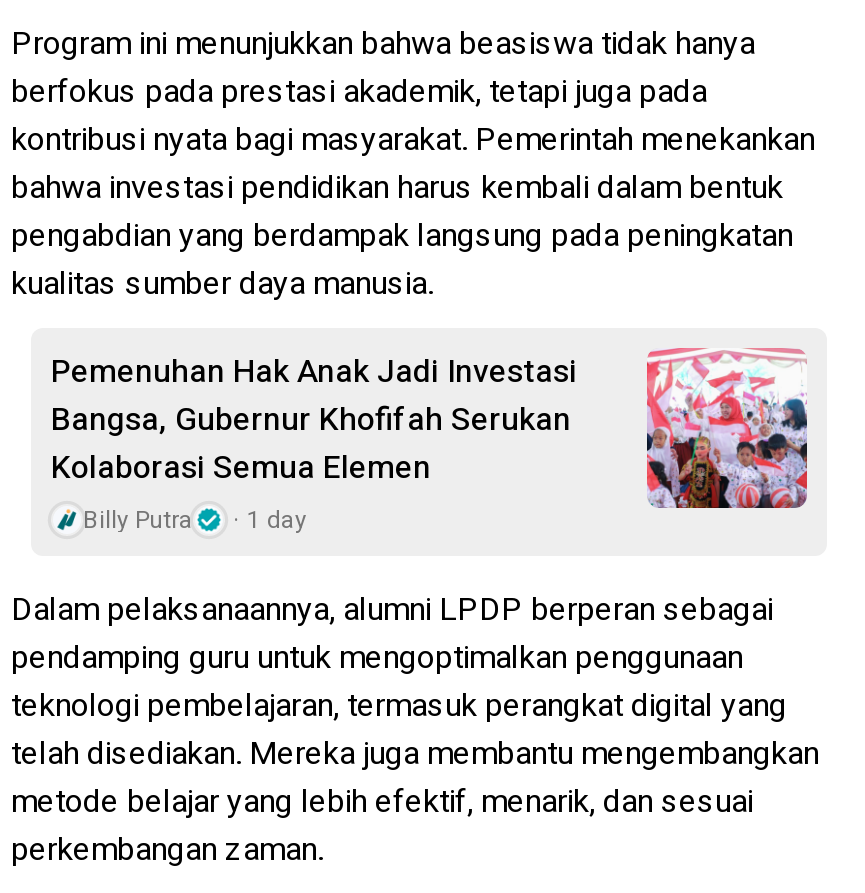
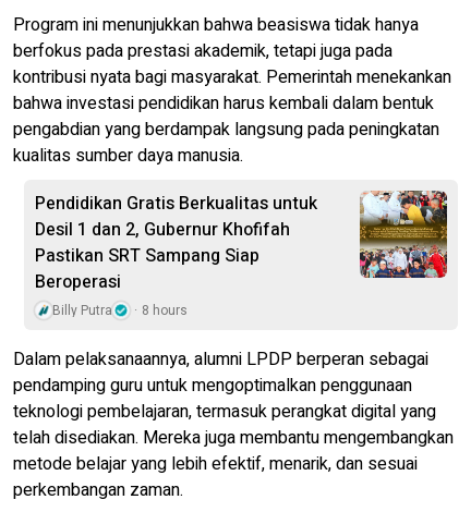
- [image]
- Pemenuhan Hak Anak Jadi Investasi
- Bangsa, Gubernur Khofifah Serukan
- Kolaborasi Semua Elemen
+ [image]
+ Pendidikan Gratis Berkualitas untuk
+ Desil 1 dan 2, Gubernur Khofifah
+ Pastikan SRT Sampang Siap
+ Beroperasi

- Billy Putra 1 day
+ Billy Putra 8 hours
